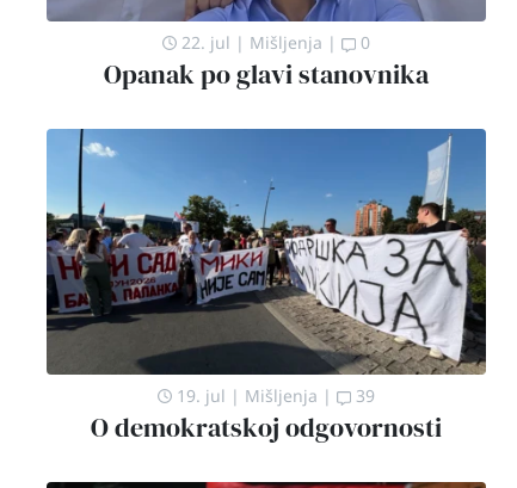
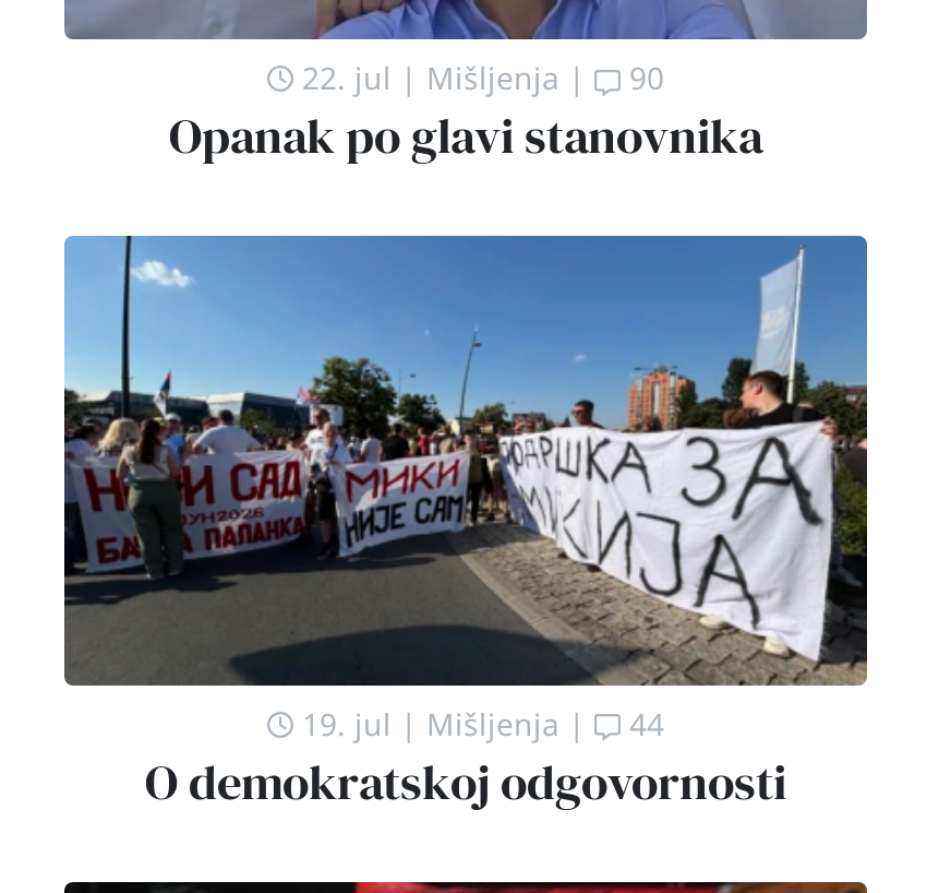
- 0
+ 90

- 39
+ 44
